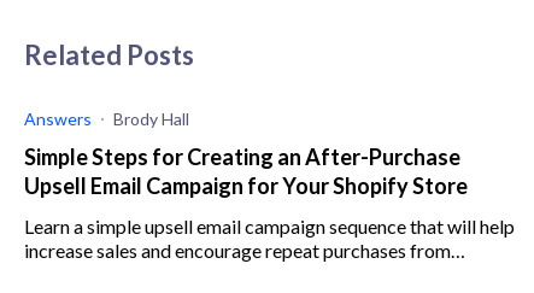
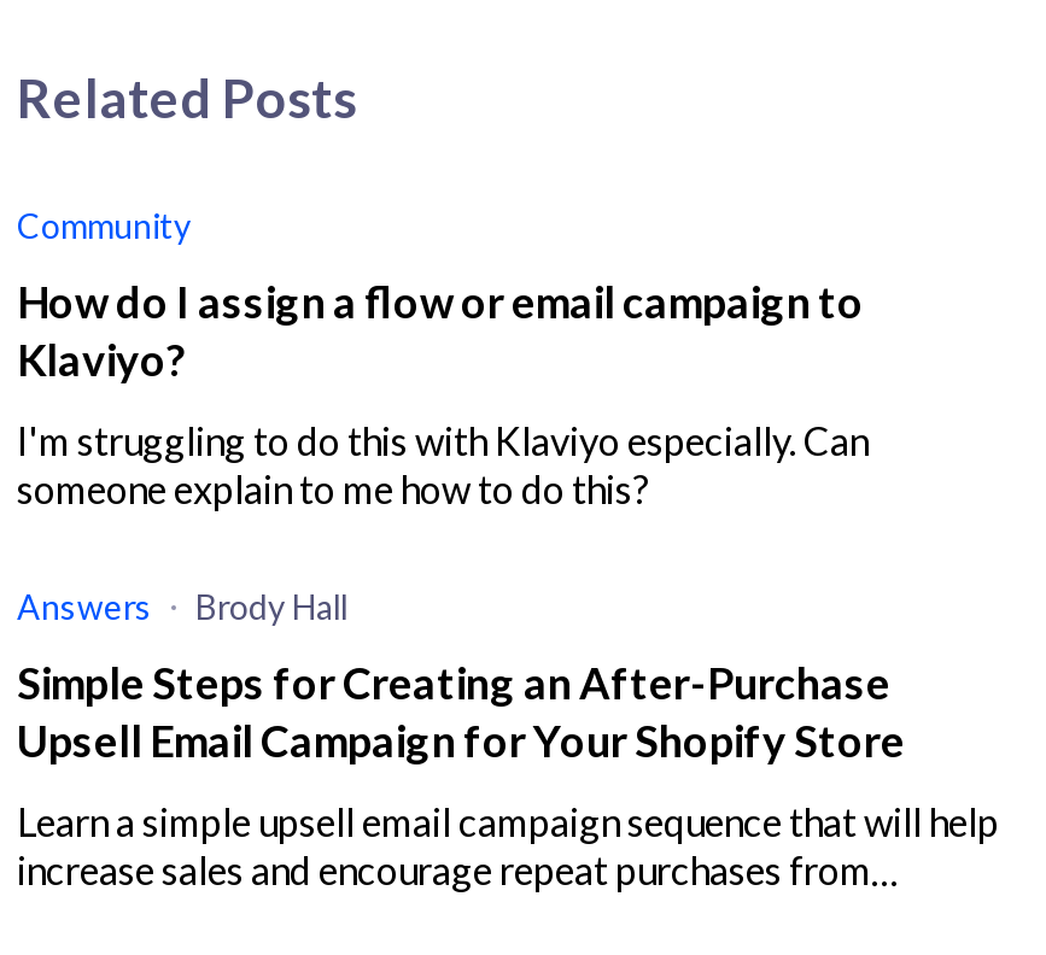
+ Community
+ How do I assign a flow or email campaign to
+ Klaviyo?
+ I'm struggling to do this with Klaviyo especially. Can
+ someone explain to me how to do this?
